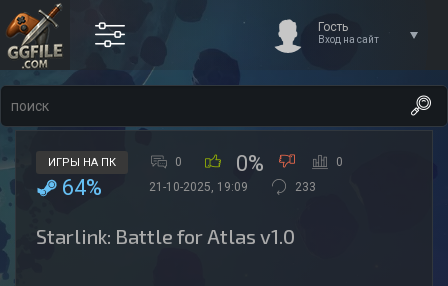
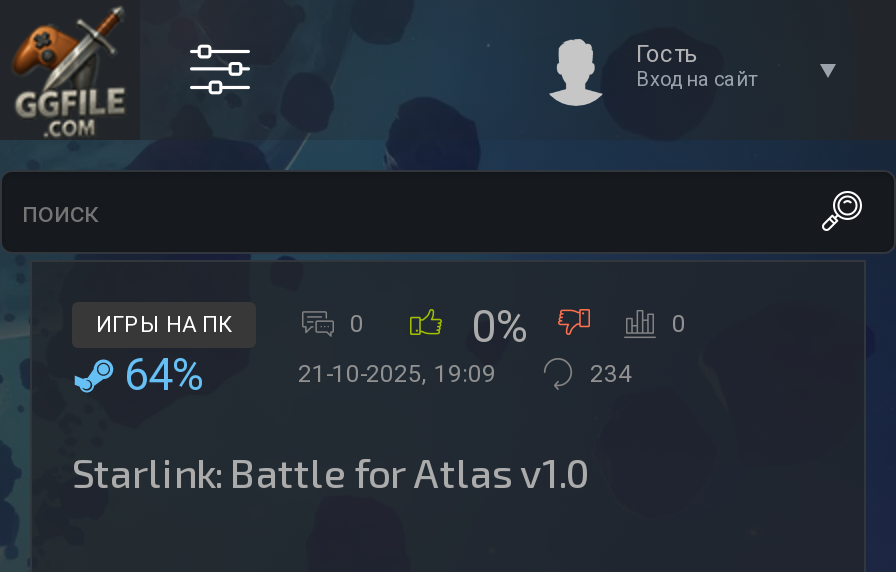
- 233
+ 234
